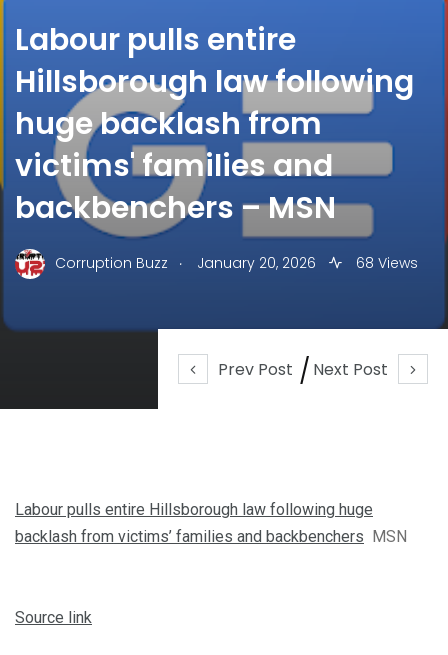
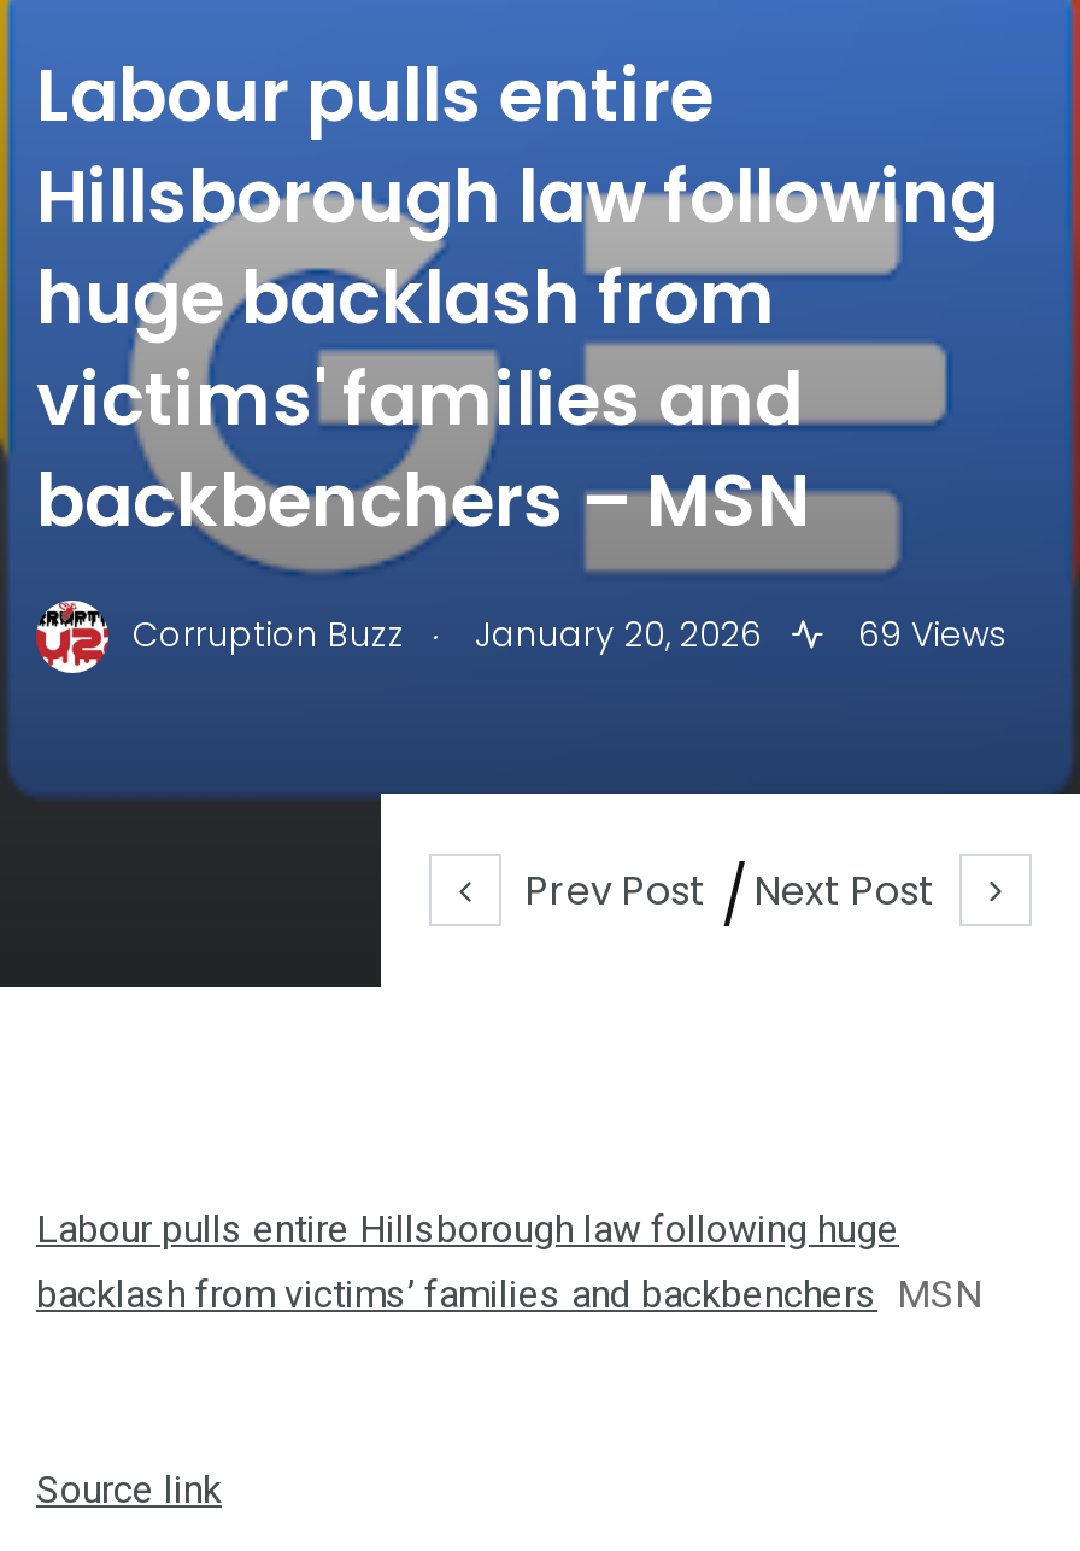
- Corruption Buzz . January 20, 2026 68 Views
+ Corruption Buzz . January 20, 2026 69 Views
